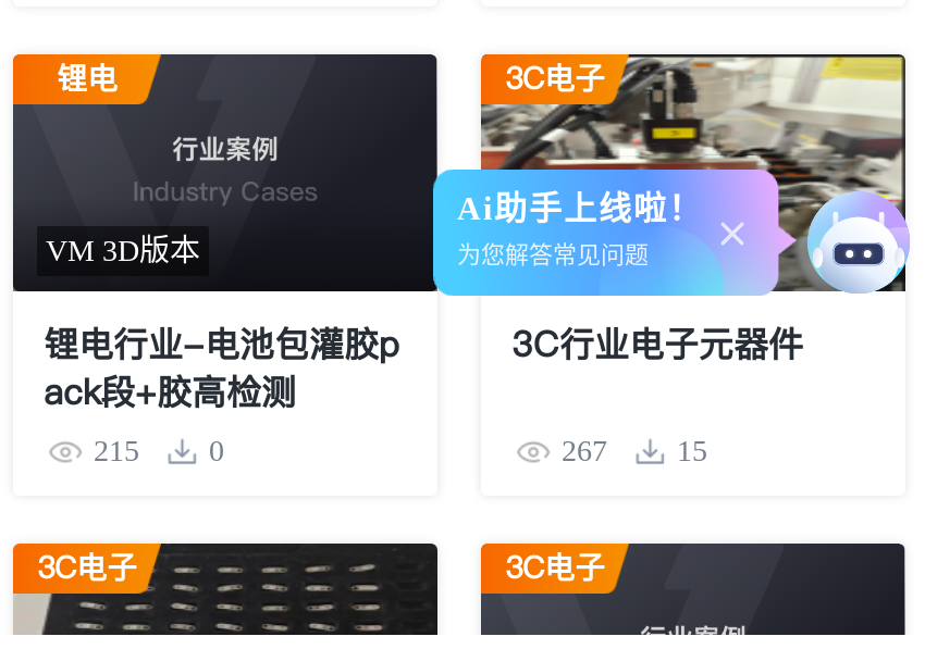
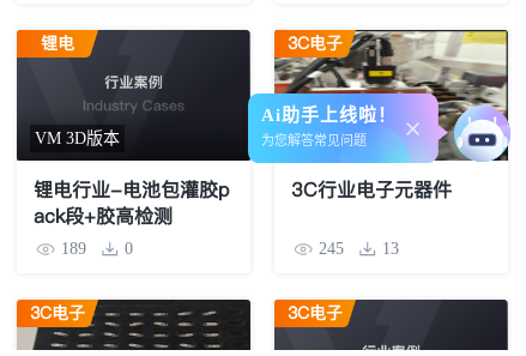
- 215
+ 189

- 267
+ 245

- 15
+ 13
